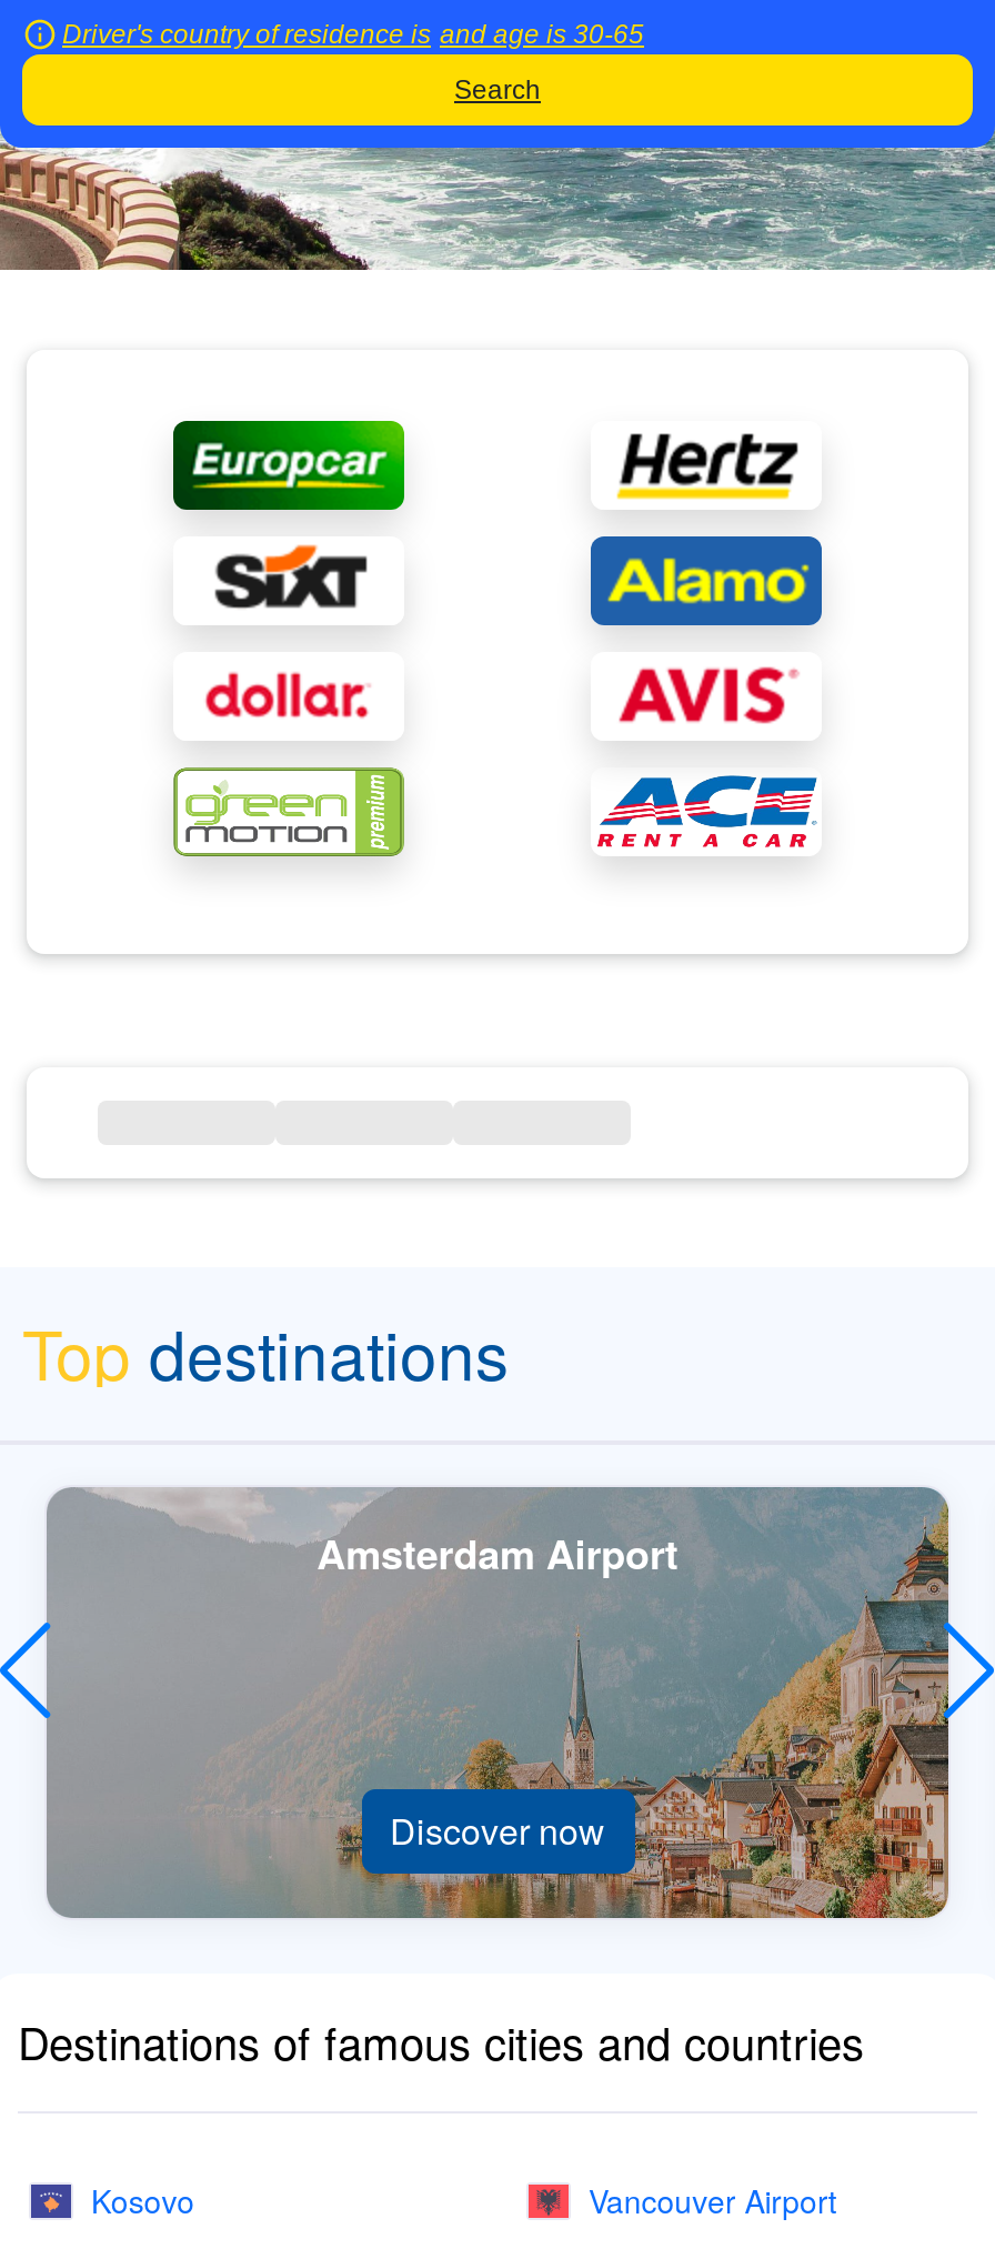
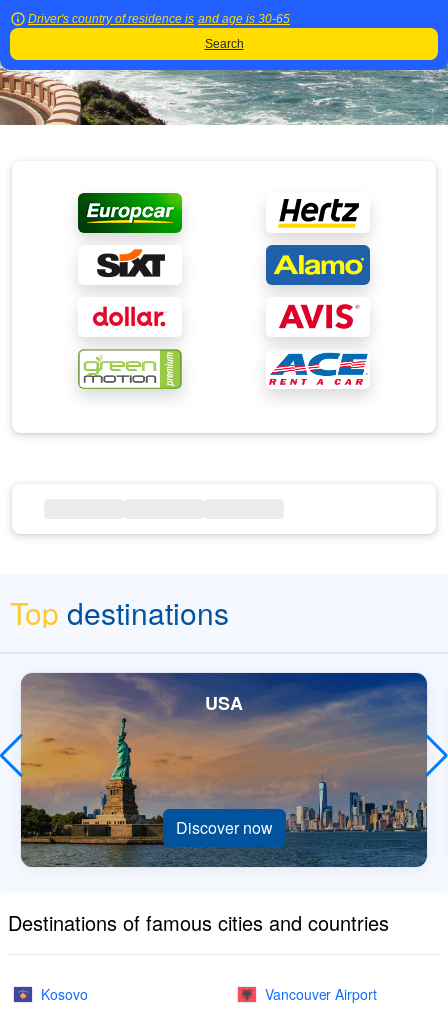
- [image]
- Amsterdam Airport
+ [image]
+ USA
